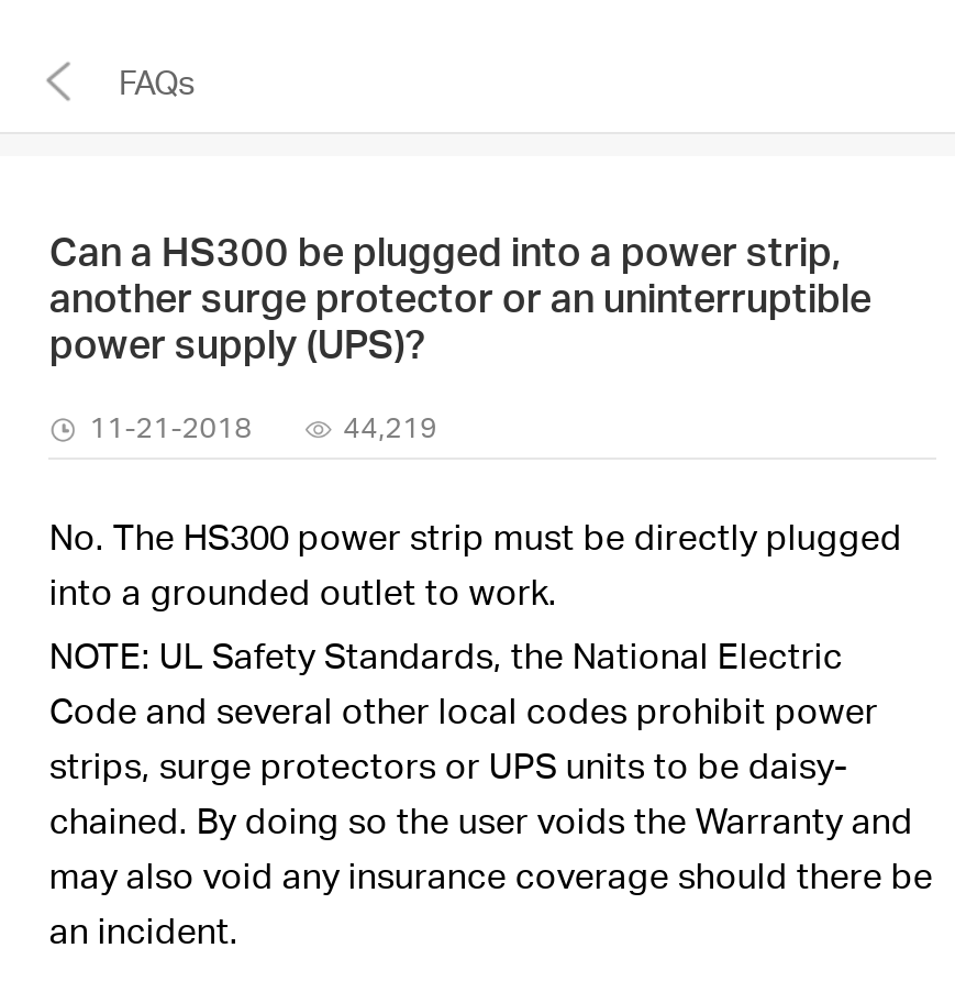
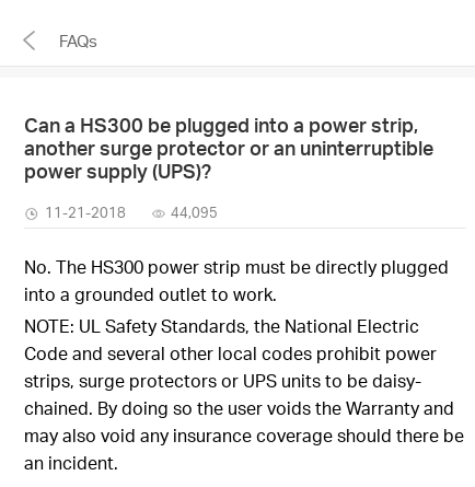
- 44,219
+ 44,095
